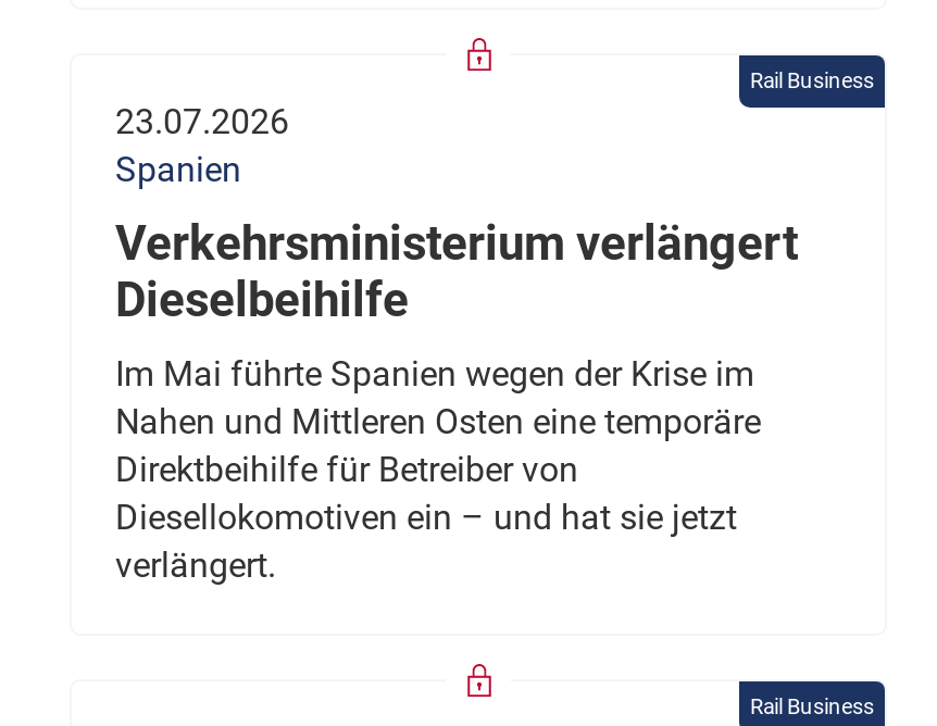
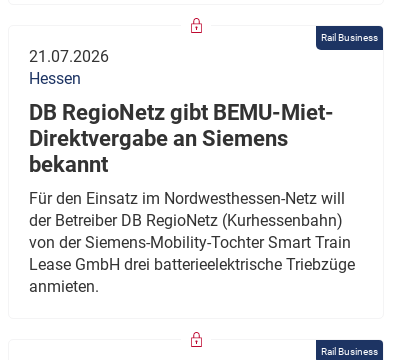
- 23.07.2026
- Spanien
+ 21.07.2026
+ Hessen

- Verkehrsministerium verlängert
- Dieselbeihilfe
+ DB RegioNetz gibt BEMU-Miet-
+ Direktvergabe an Siemens
+ bekannt

- Im Mai führte Spanien wegen der Krise im
- Nahen und Mittleren Osten eine temporäre
- Direktbeihilfe für Betreiber von
- Diesellokomotiven ein – und hat sie jetzt
- verlängert.
+ Für den Einsatz im Nordwesthessen-Netz will
+ der Betreiber DB RegioNetz (Kurhessenbahn)
+ von der Siemens-Mobility-Tochter Smart Train
+ Lease GmbH drei batterieelektrische Triebzüge
+ anmieten.
